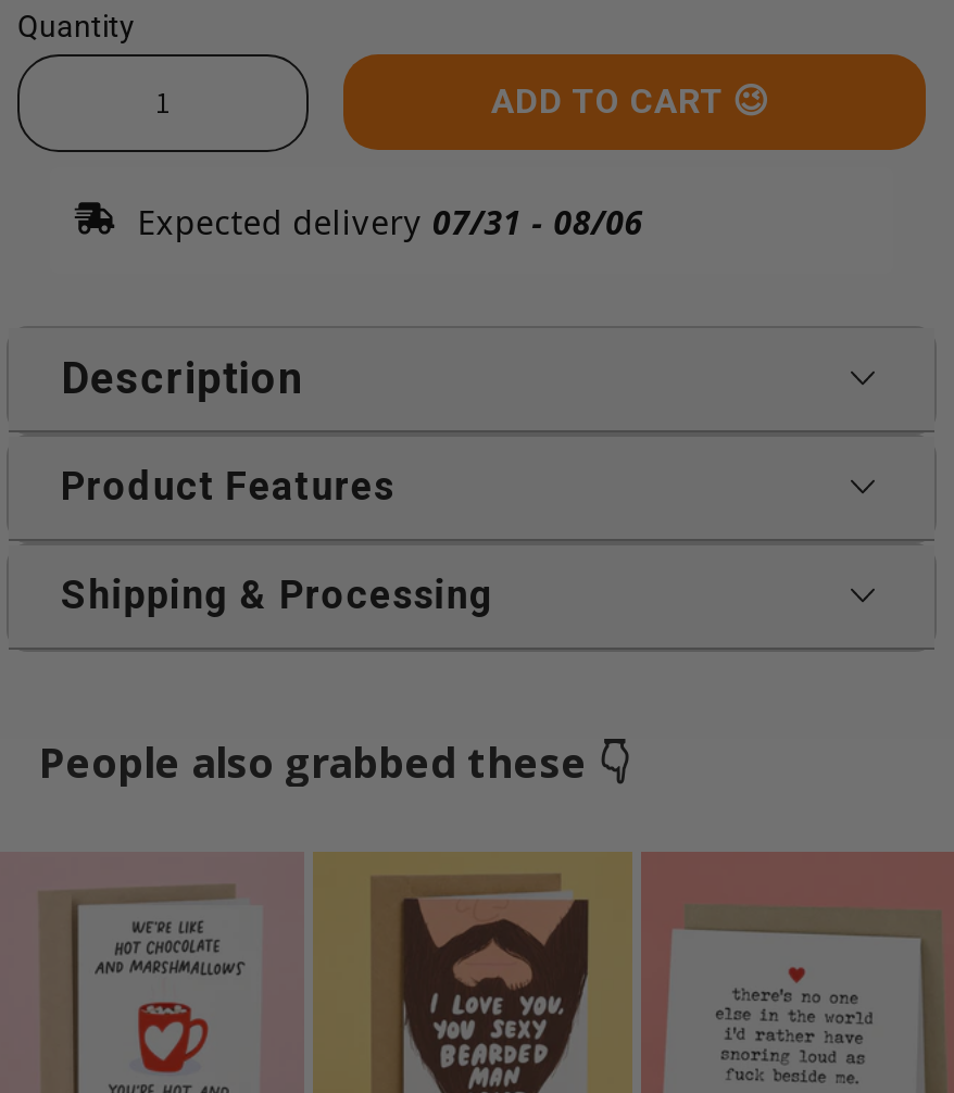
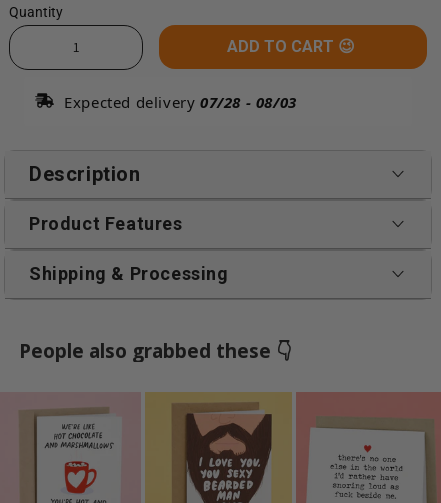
- Expected delivery 07/31 - 08/06
+ Expected delivery 07/28 - 08/03
